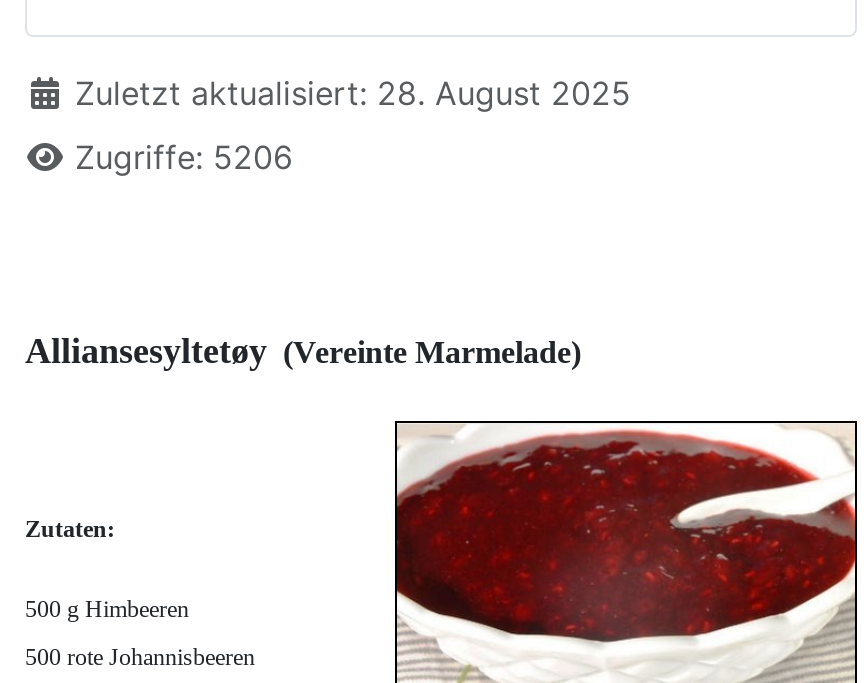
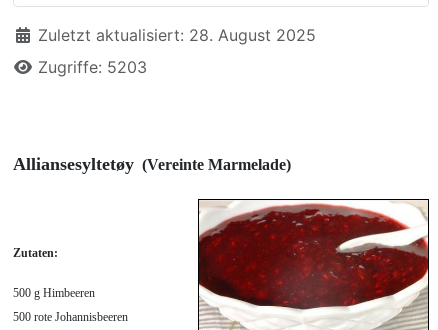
- Zugriffe: 5206
+ Zugriffe: 5203
